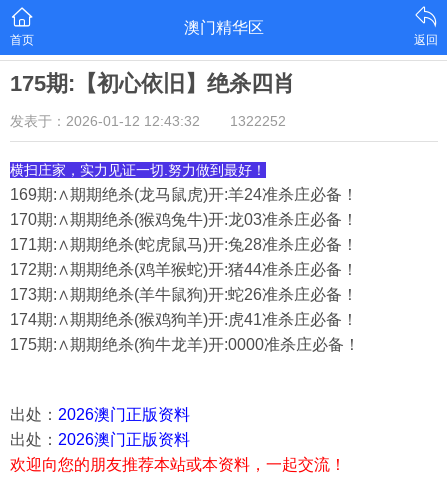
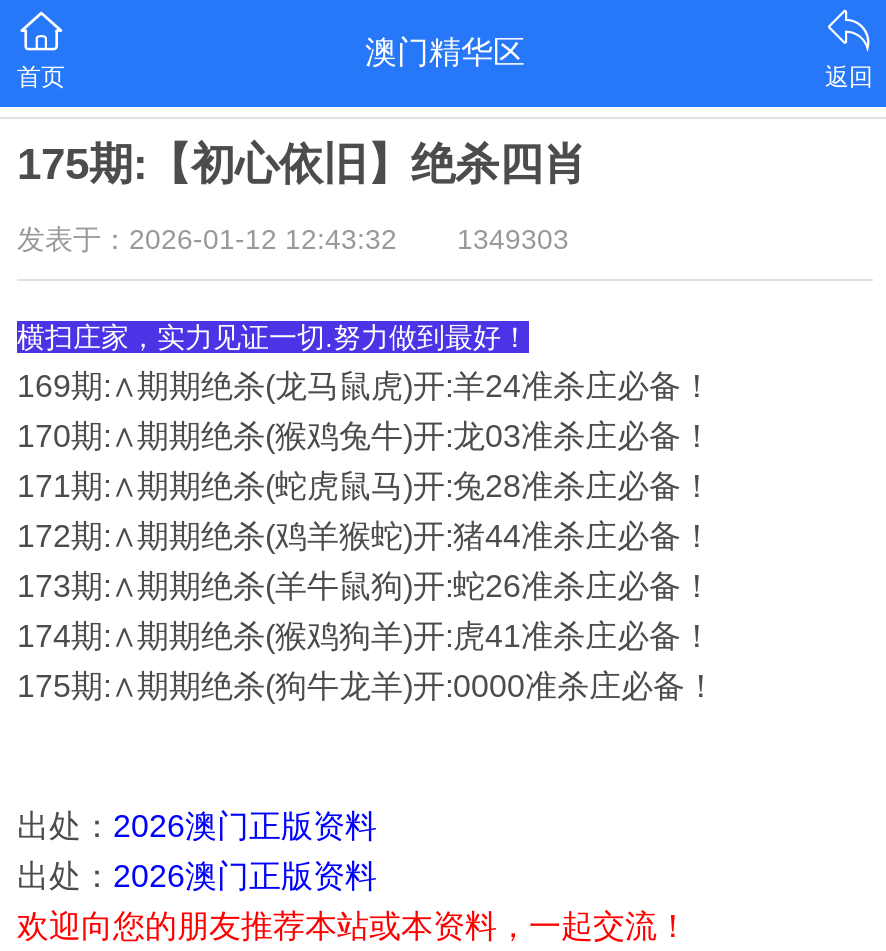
- 发表于：2026-01-12 12:43:32 1322252
+ 发表于：2026-01-12 12:43:32 1349303
